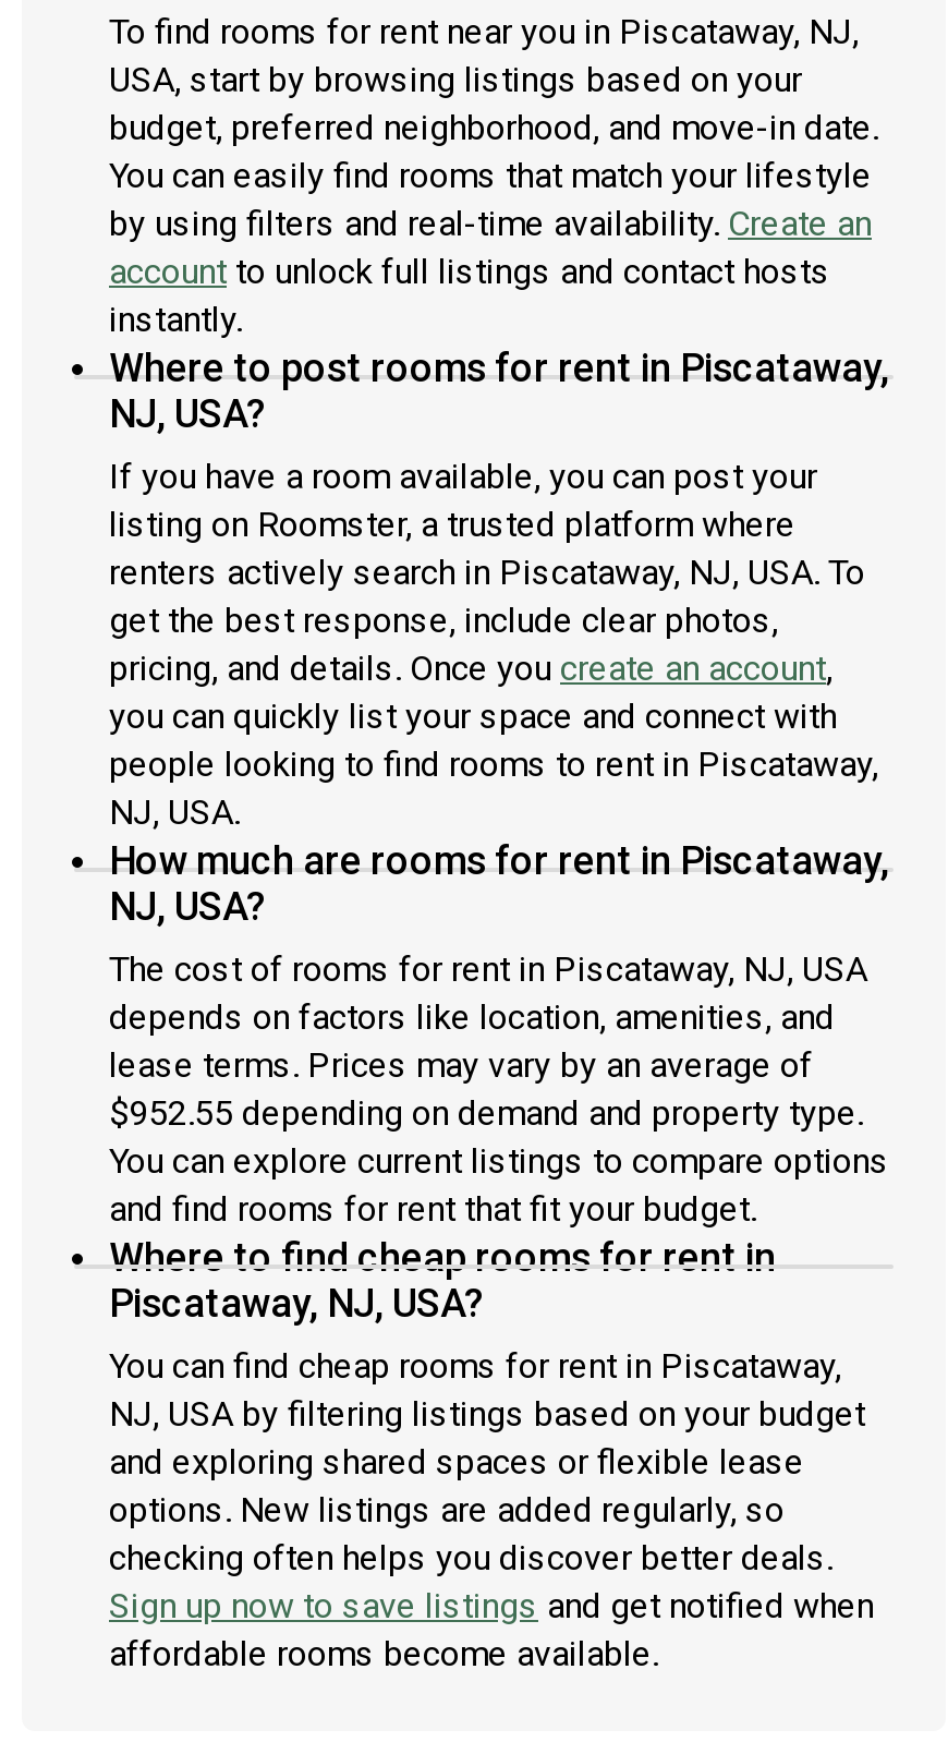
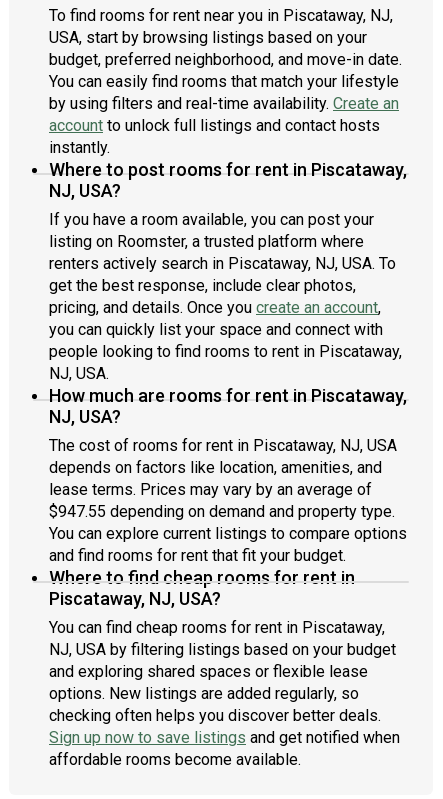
- $952.55 depending on demand and property type.
+ $947.55 depending on demand and property type.
